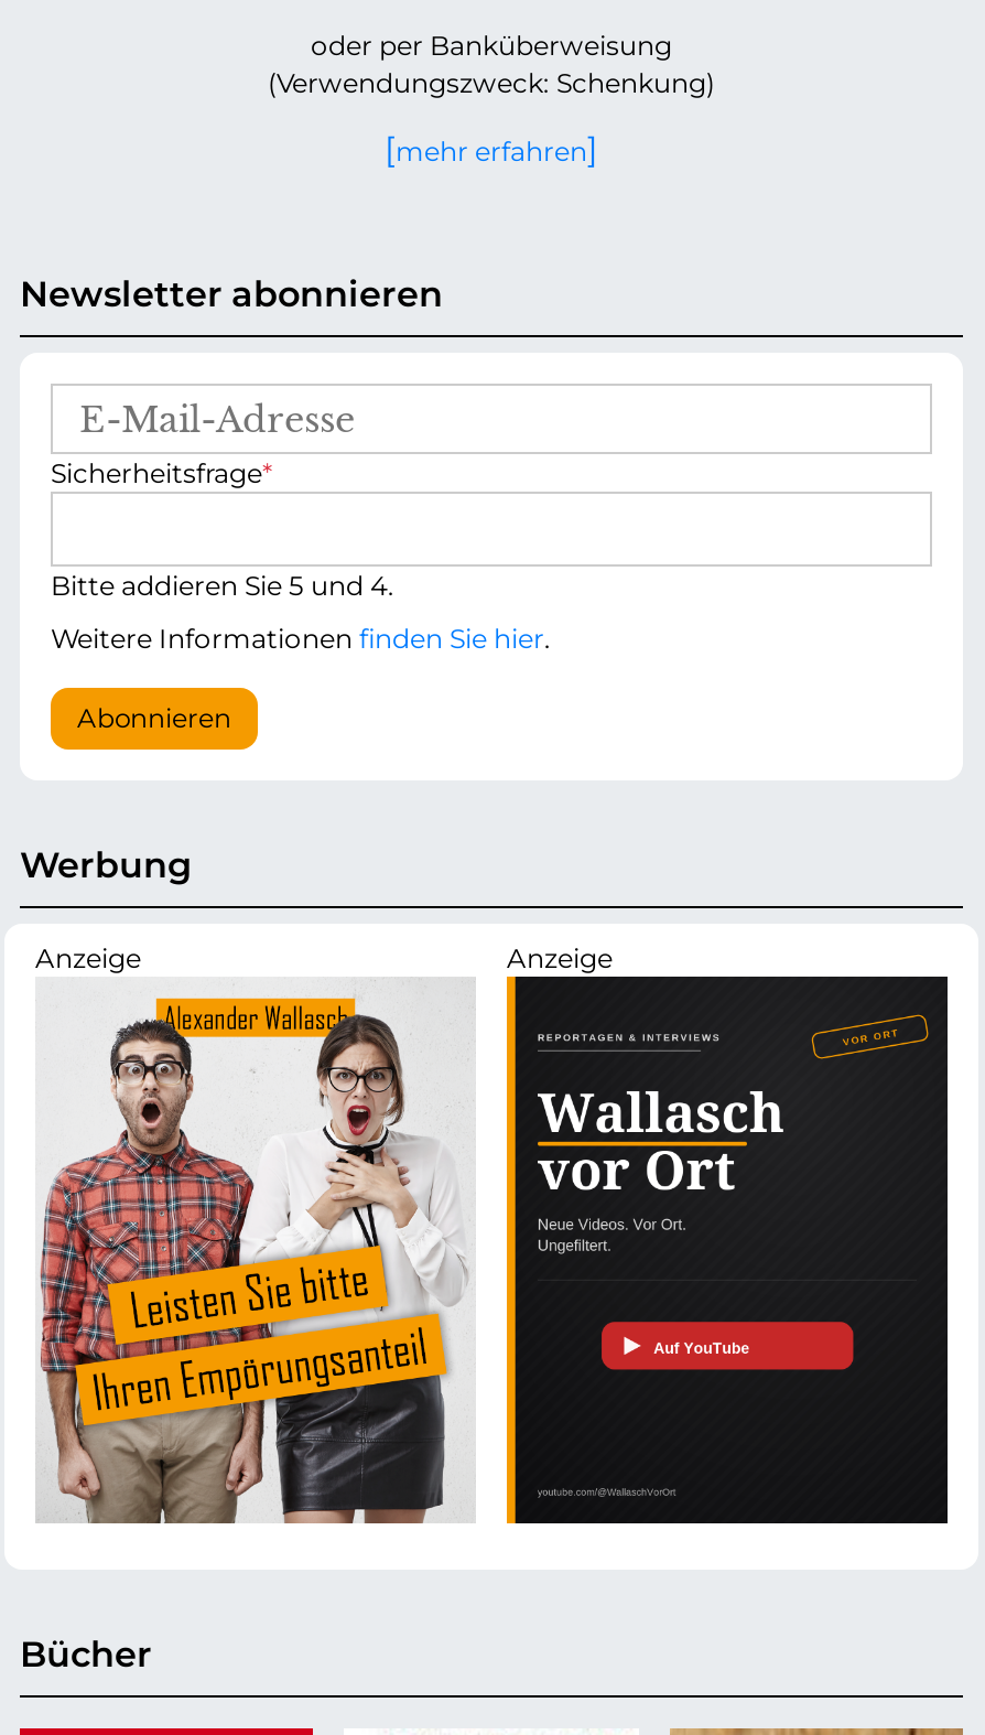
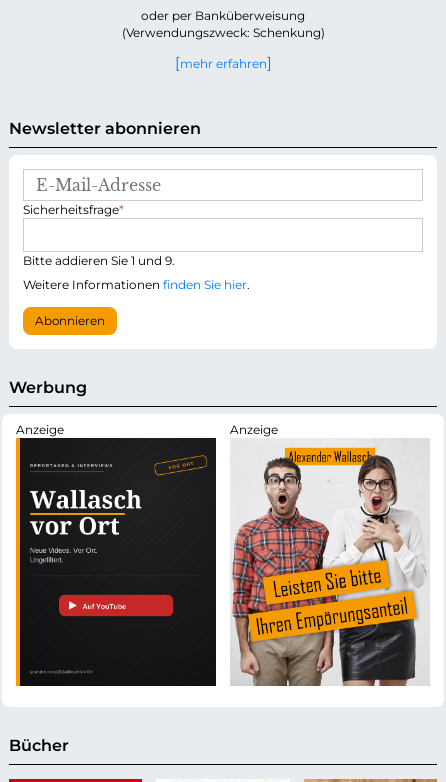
- Bitte addieren Sie 5 und 4.
+ Bitte addieren Sie 1 und 9.

- [image]
+ [image]

- [image]
+ [image]
